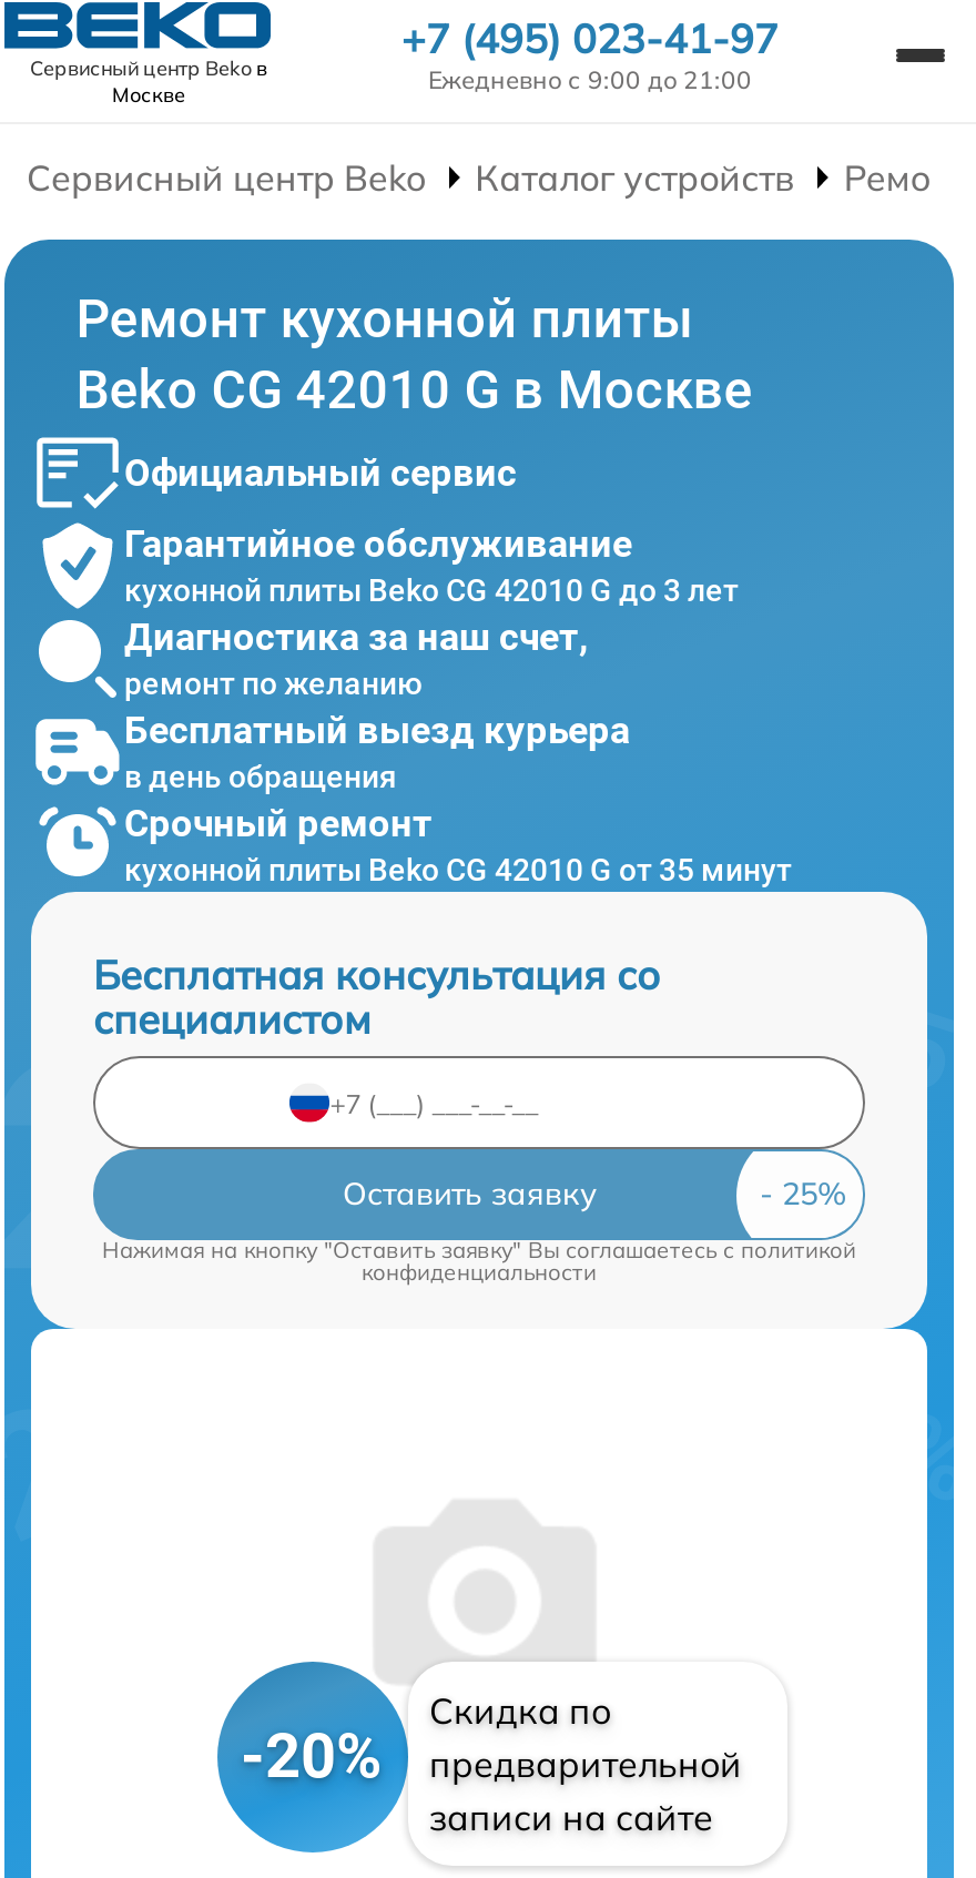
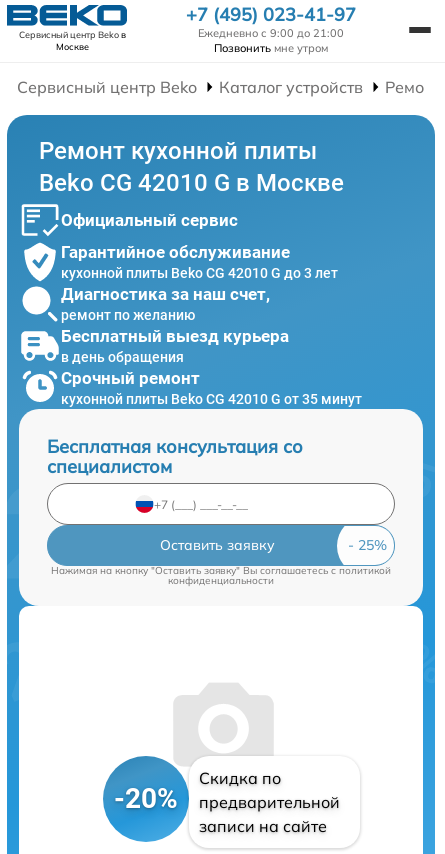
+ Позвонить мне утром
